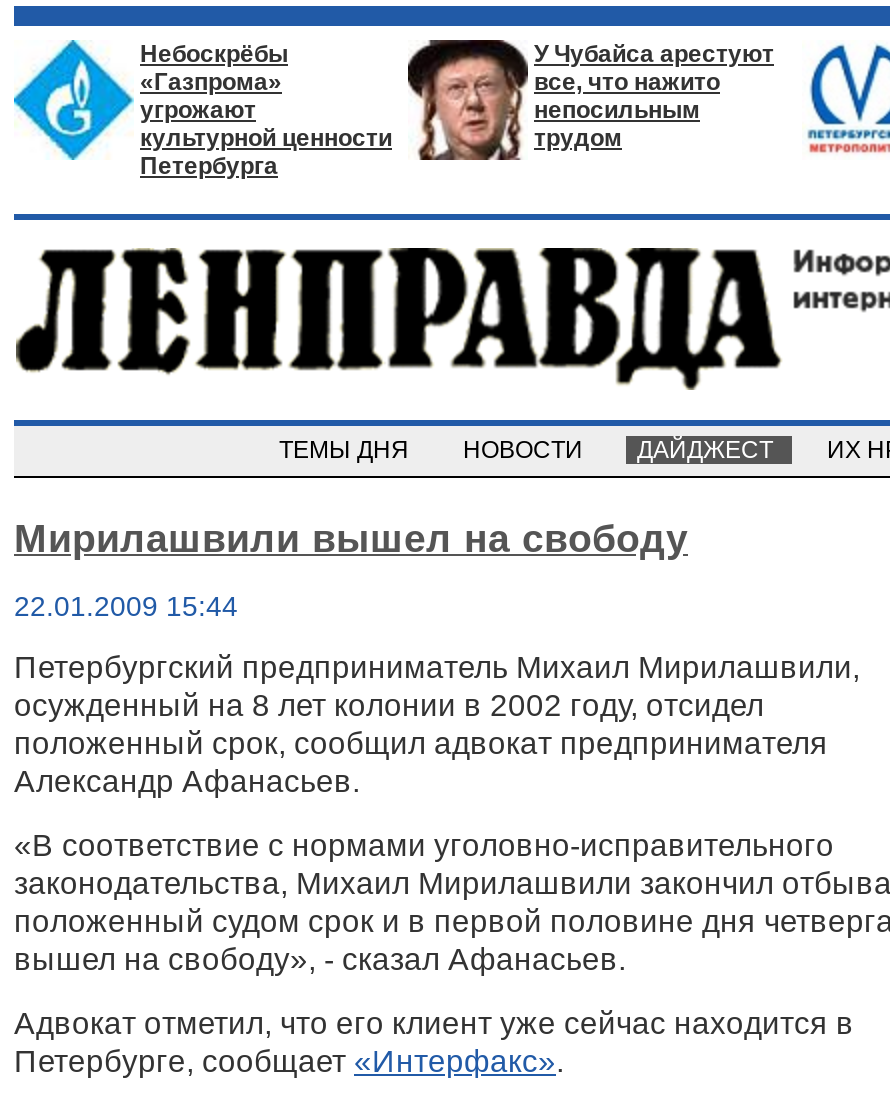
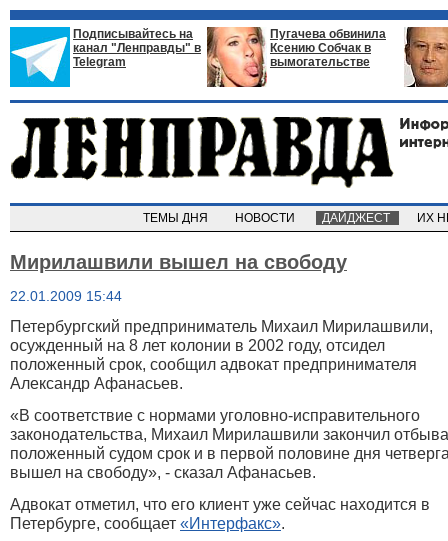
- [image]
- Небоскрёбы
- «Газпрома»
- угрожают
- культурной ценности
- Петербурга
+ [image]
+ Подписывайтесь на
+ канал "Ленправды" в
+ Telegram

- [image]
- У Чубайса арестуют
- все, что нажито
- непосильным
- трудом
+ [image]
+ Пугачева обвинила
+ Ксению Собчак в
+ вымогательстве

- [image]
+ [image]
